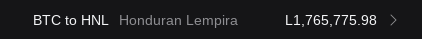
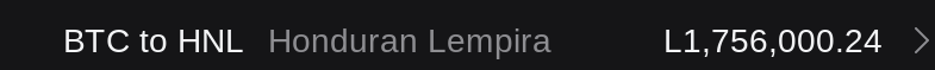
- L1,765,775.98
+ L1,756,000.24
